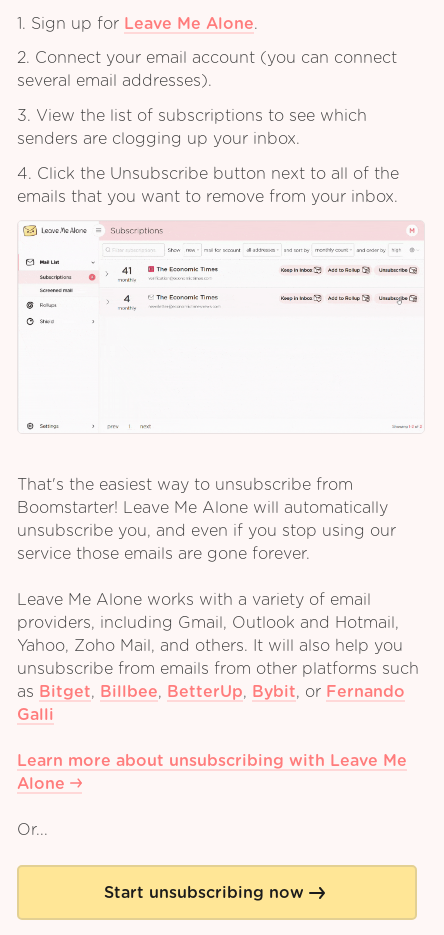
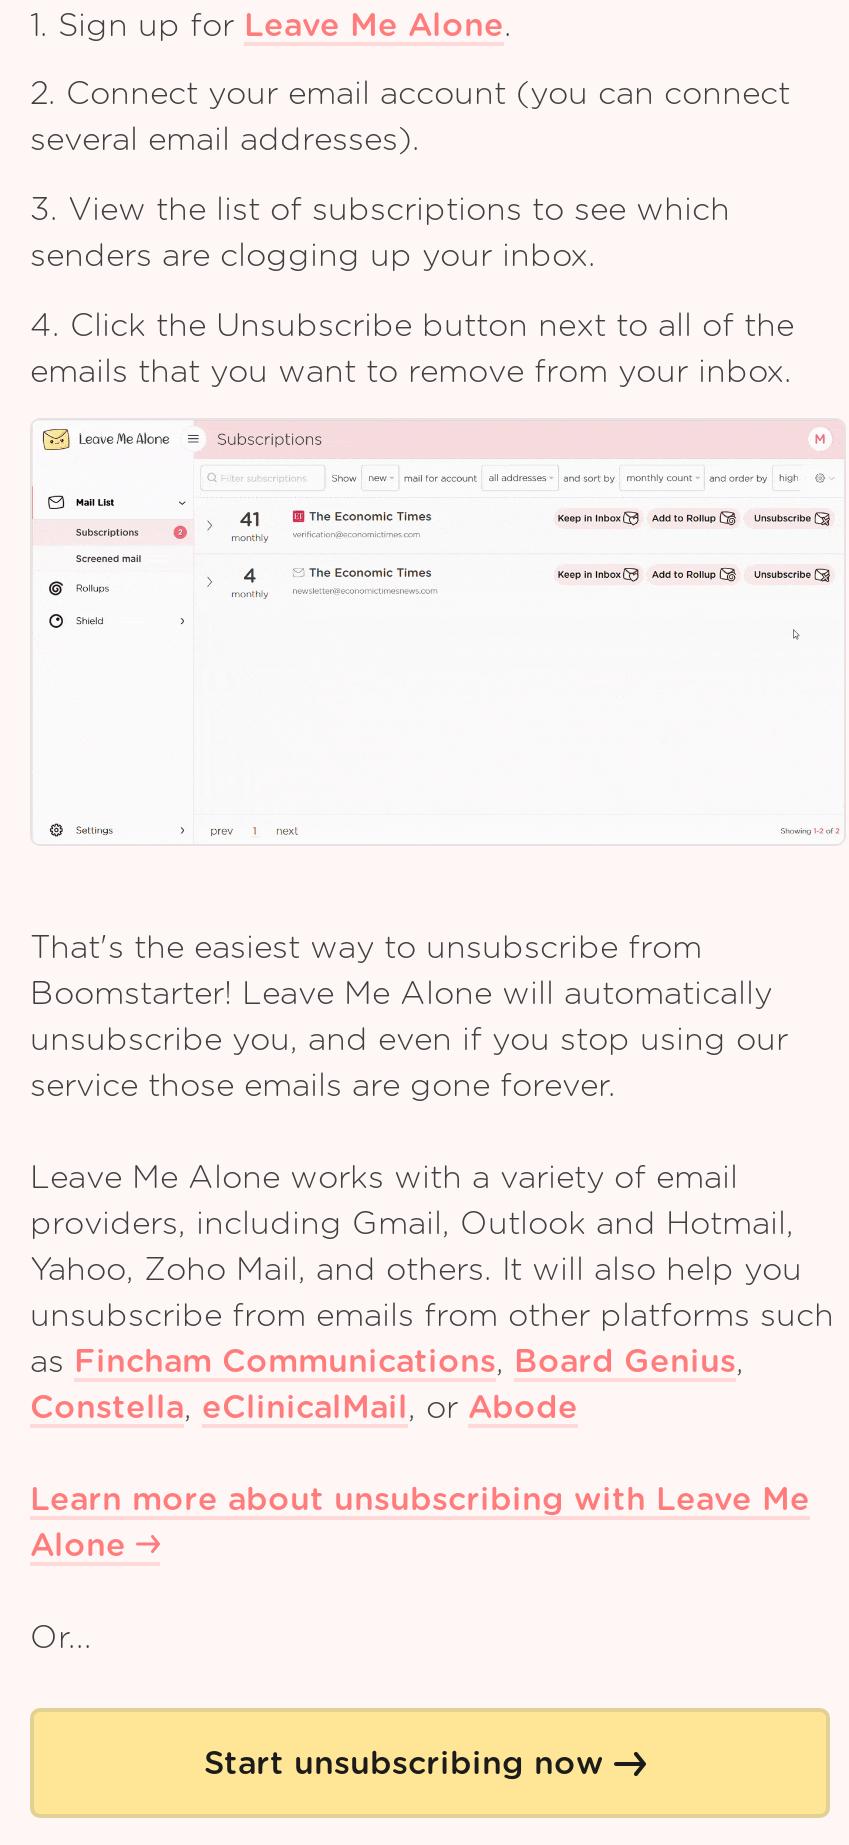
- as Bitget, Billbee, BetterUp, Bybit, or Fernando
- Galli
+ as Fincham Communications, Board Genius,
+ Constella, eClinicalMail, or Abode
